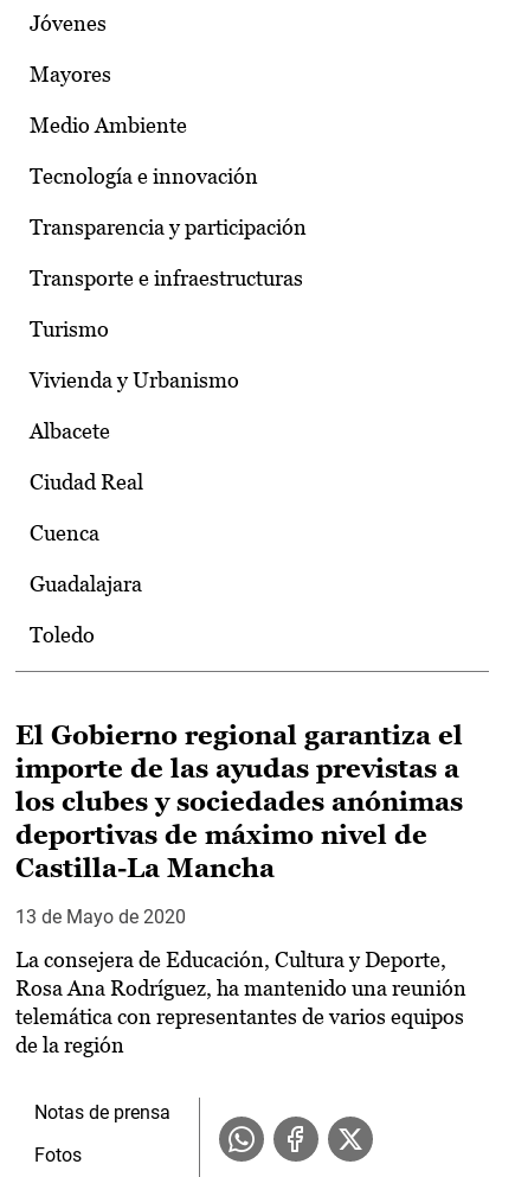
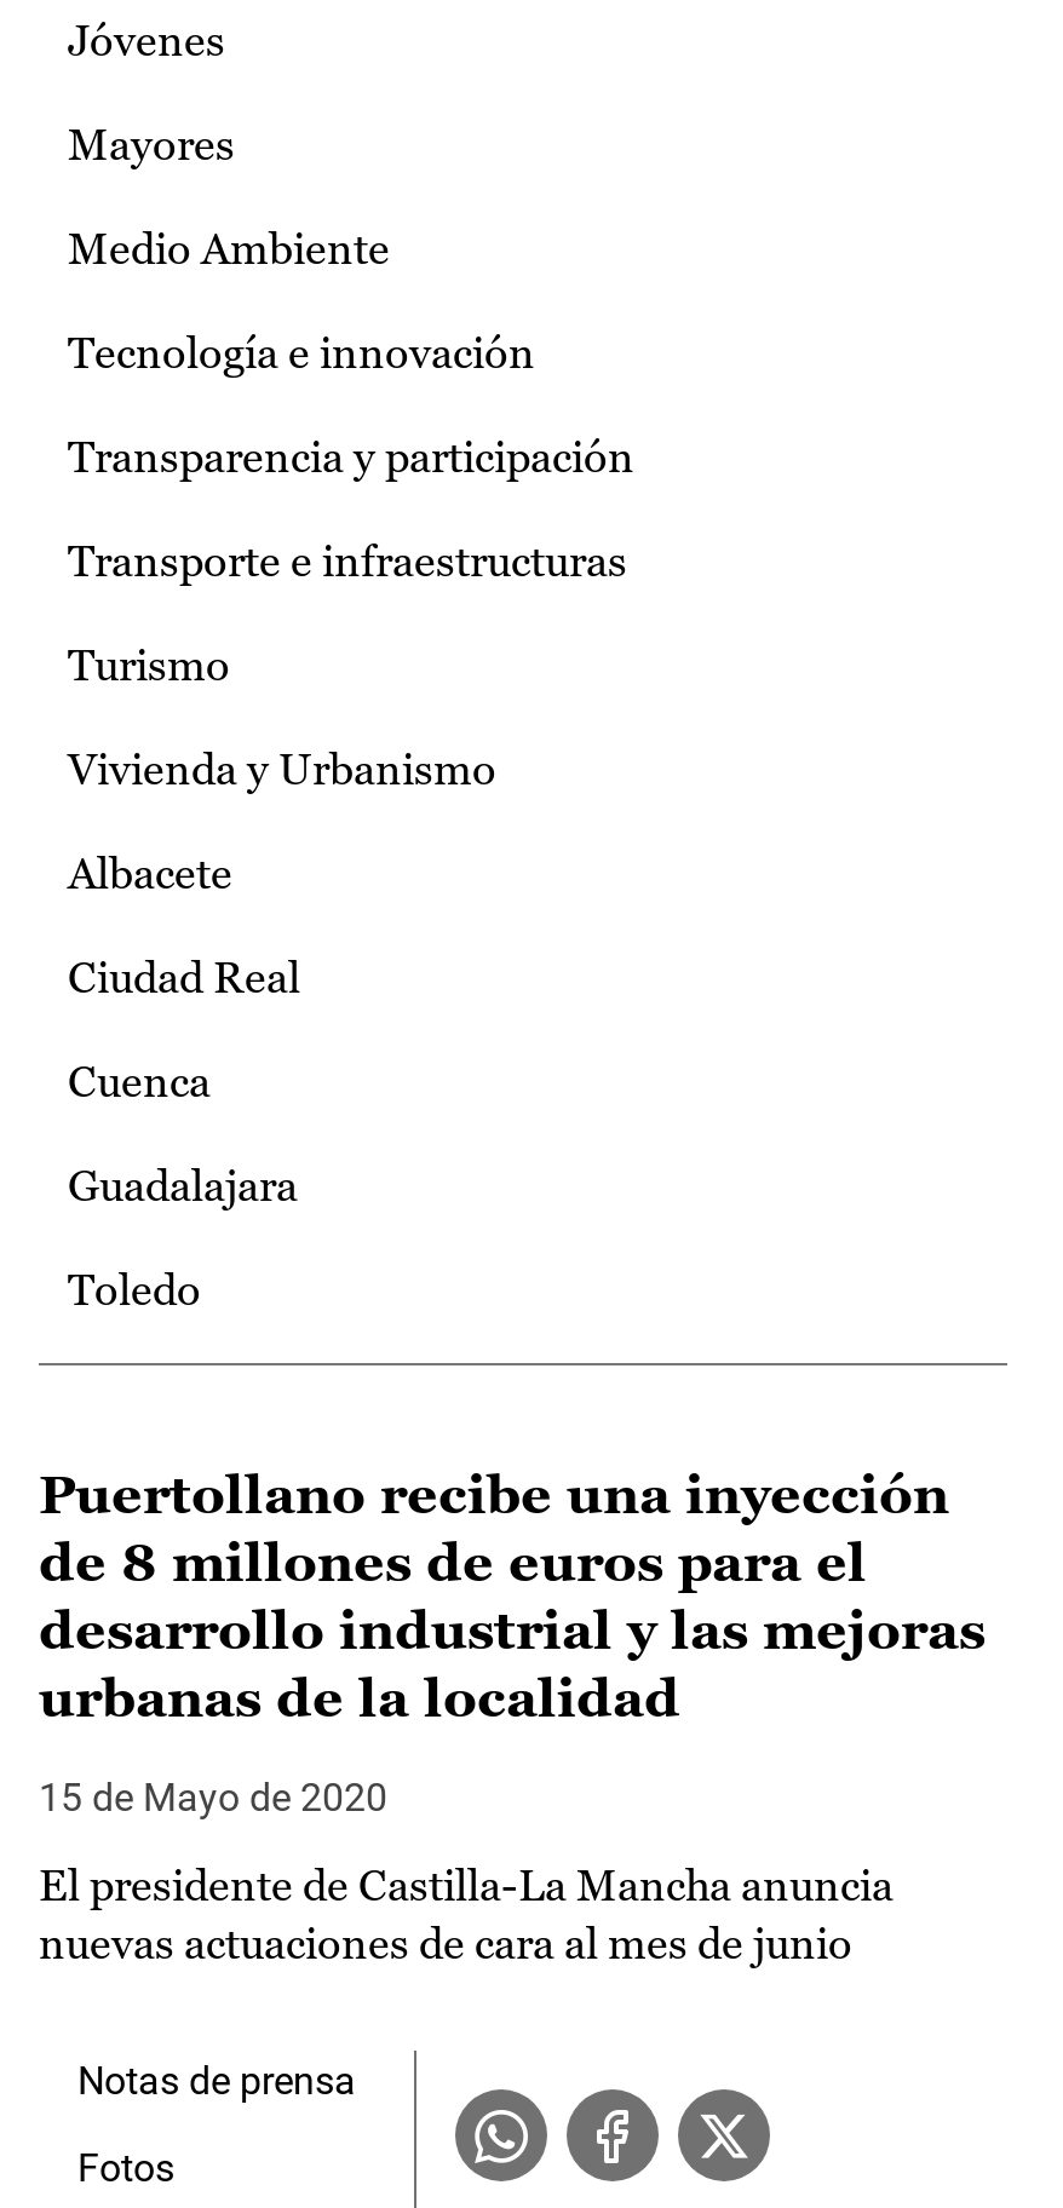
- El Gobierno regional garantiza el
- importe de las ayudas previstas a
- los clubes y sociedades anónimas
- deportivas de máximo nivel de
- Castilla-La Mancha
+ Puertollano recibe una inyección
+ de 8 millones de euros para el
+ desarrollo industrial y las mejoras
+ urbanas de la localidad

- 13 de Mayo de 2020
+ 15 de Mayo de 2020

- La consejera de Educación, Cultura y Deporte,
- Rosa Ana Rodríguez, ha mantenido una reunión
- telemática con representantes de varios equipos
- de la región
+ El presidente de Castilla-La Mancha anuncia
+ nuevas actuaciones de cara al mes de junio
